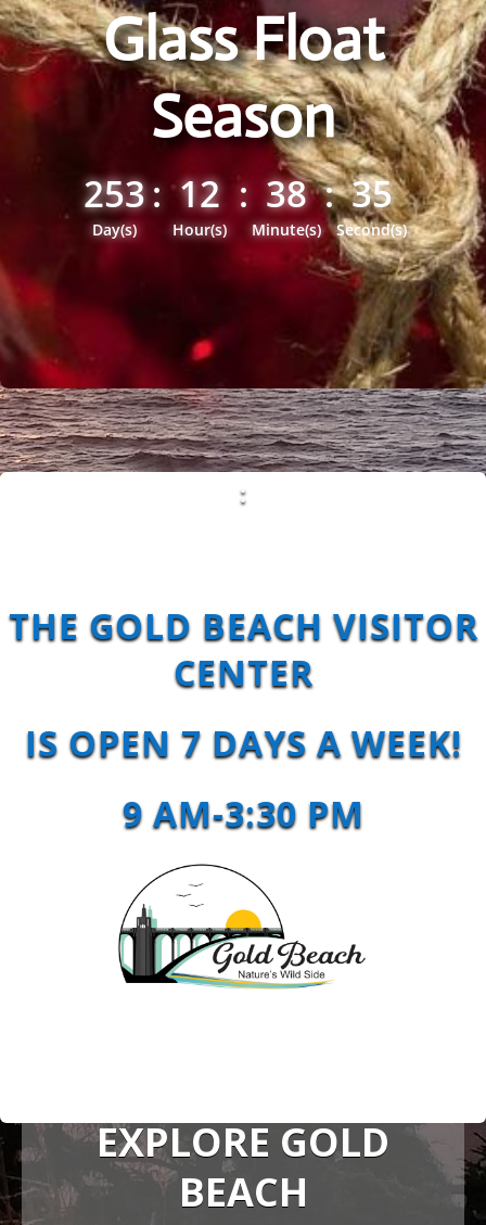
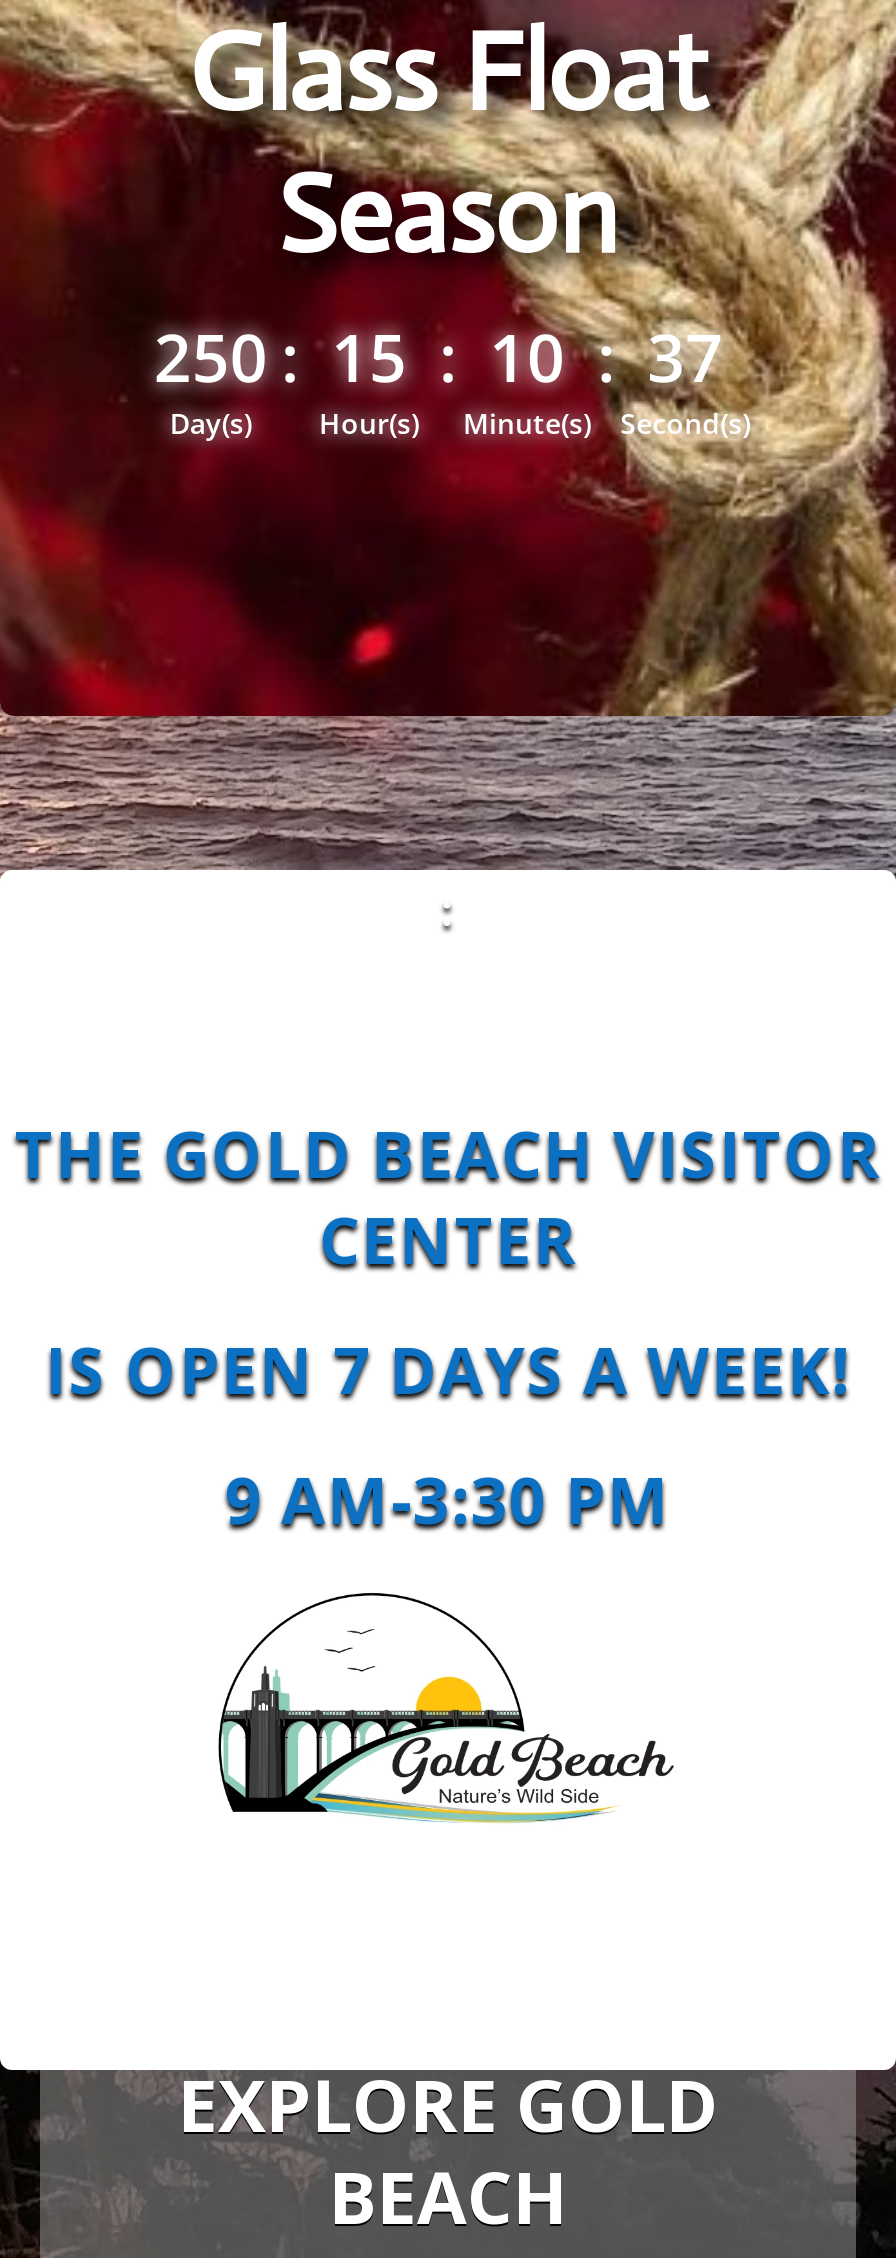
- 253
+ 250

- : 12
+ : 15

- : 38
+ : 10
